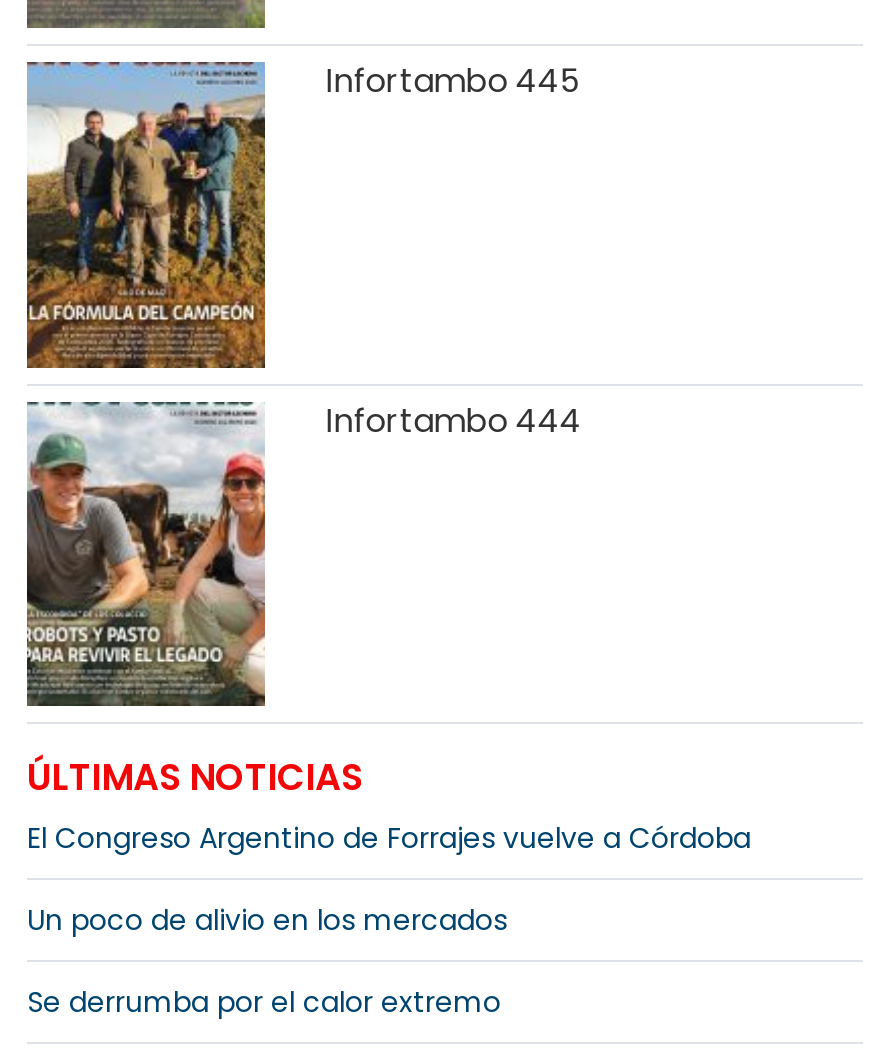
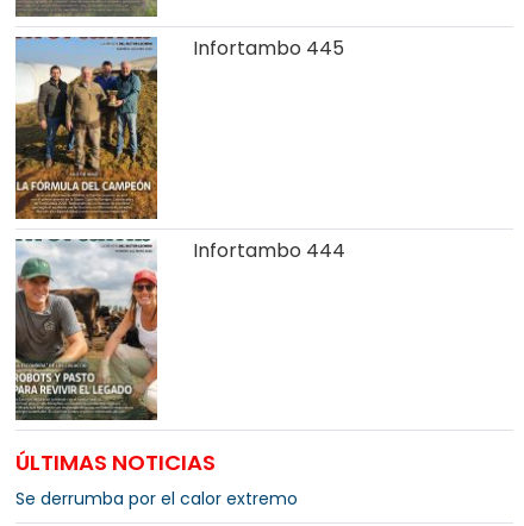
- El Congreso Argentino de Forrajes vuelve a Córdoba
- Un poco de alivio en los mercados
